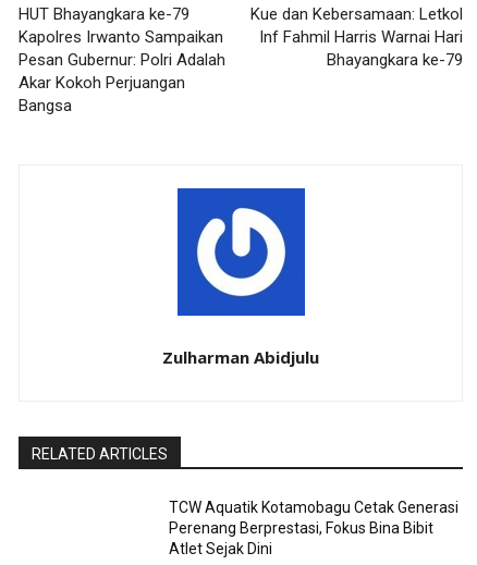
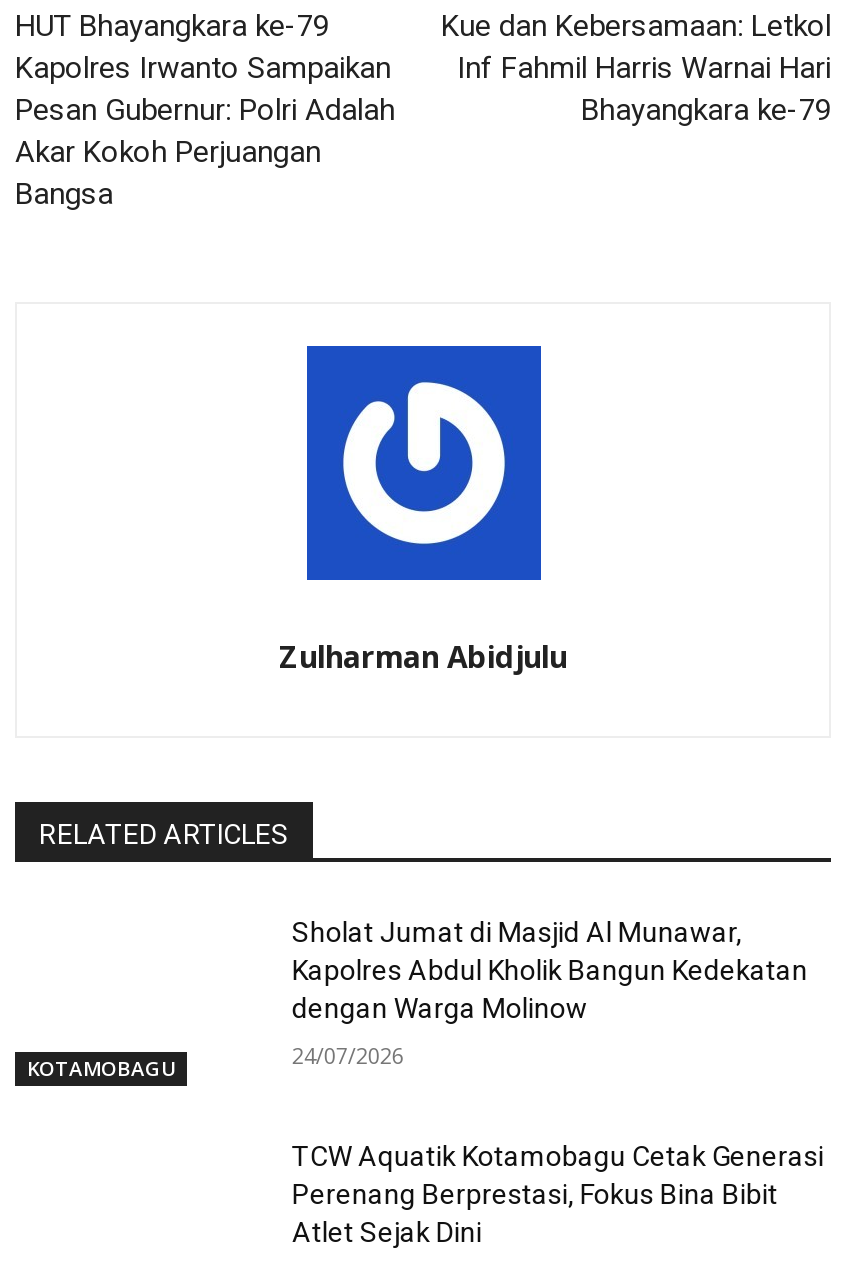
+ KOTAMOBAGU

+ Sholat Jumat di Masjid Al Munawar,
+ Kapolres Abdul Kholik Bangun Kedekatan
+ dengan Warga Molinow
+ 24/07/2026
